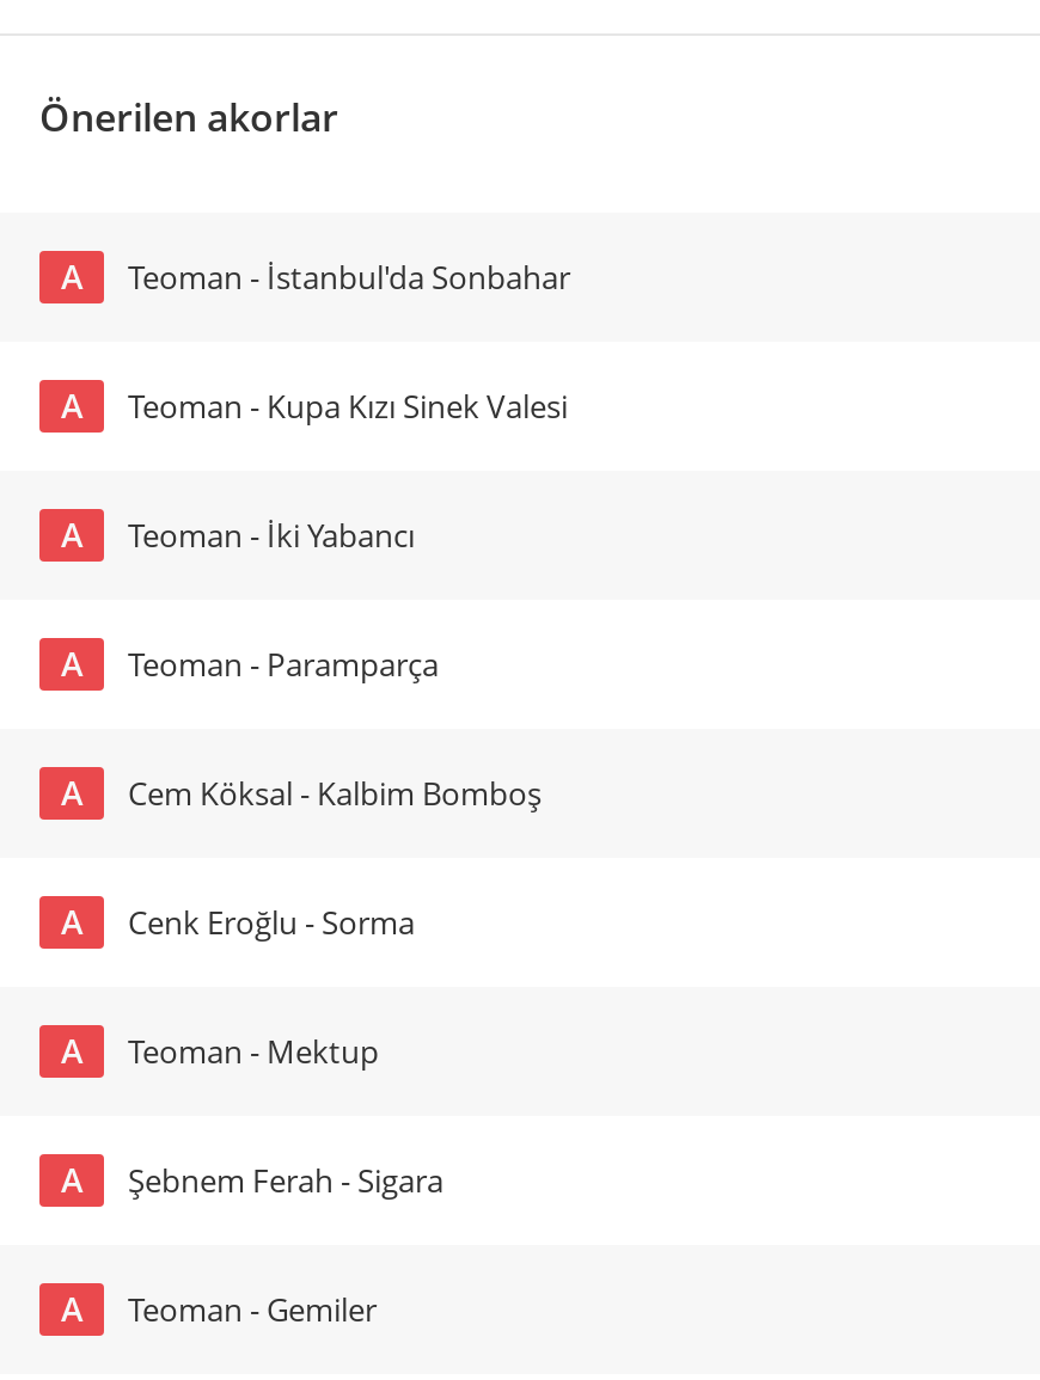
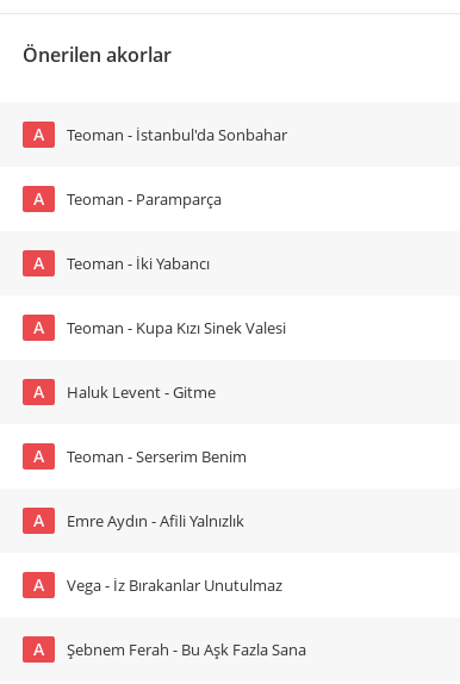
moved down: Teoman - Kupa Kızı Sinek Valesi

moved up: Teoman - Paramparça

- Cem Köksal - Kalbim Bomboş
+ Haluk Levent - Gitme

- Cenk Eroğlu - Sorma
+ Teoman - Serserim Benim

- Teoman - Mektup
+ Emre Aydın - Afili Yalnızlık

- Şebnem Ferah - Sigara
+ Vega - İz Bırakanlar Unutulmaz

- Teoman - Gemiler
+ Şebnem Ferah - Bu Aşk Fazla Sana
